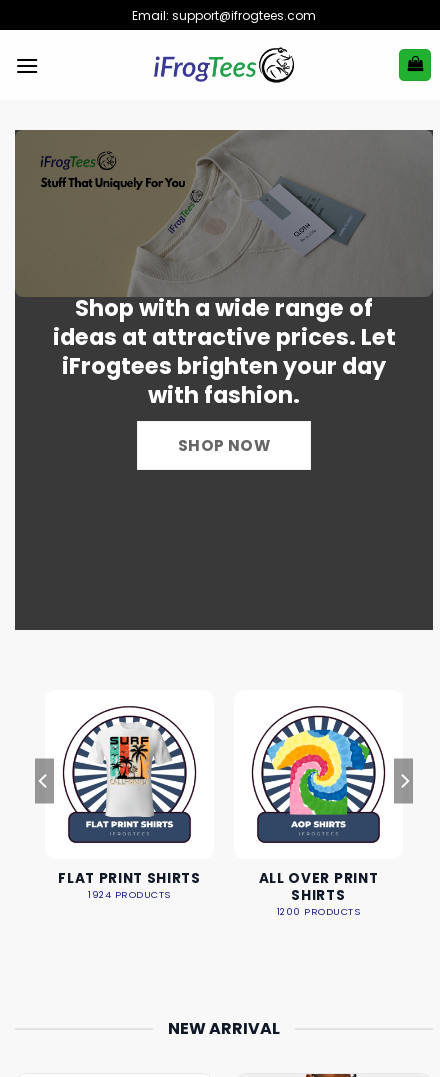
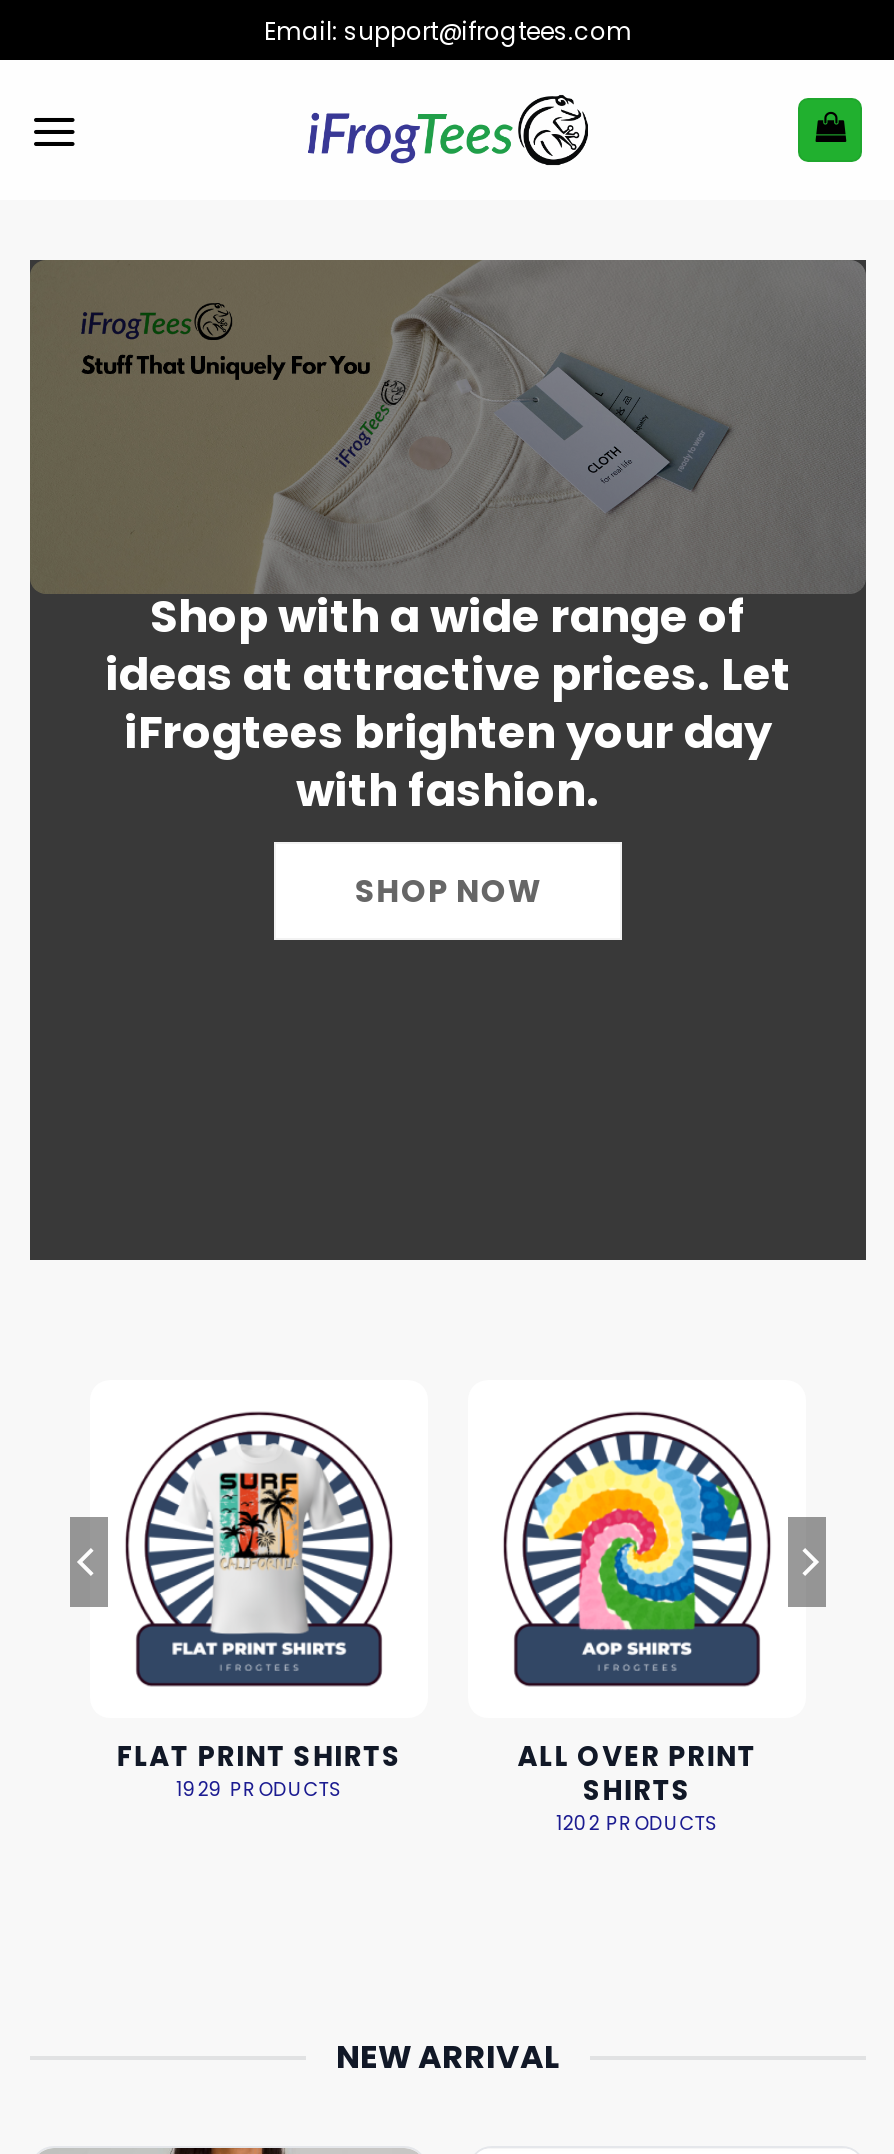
- 1924 PRODUCTS
+ 1929 PRODUCTS

- 1200 PRODUCTS
+ 1202 PRODUCTS
